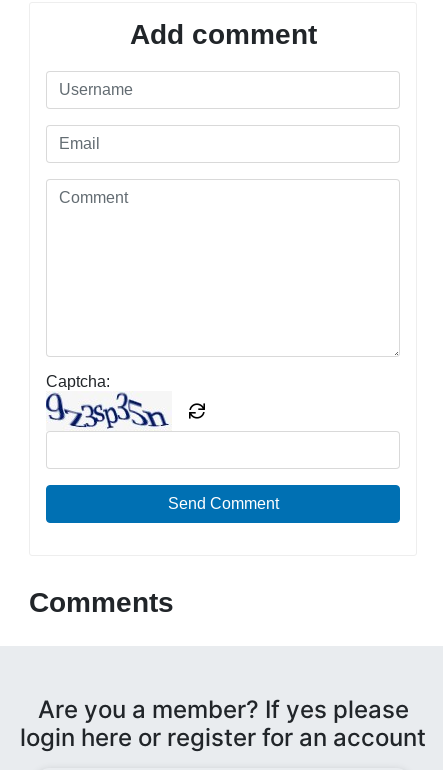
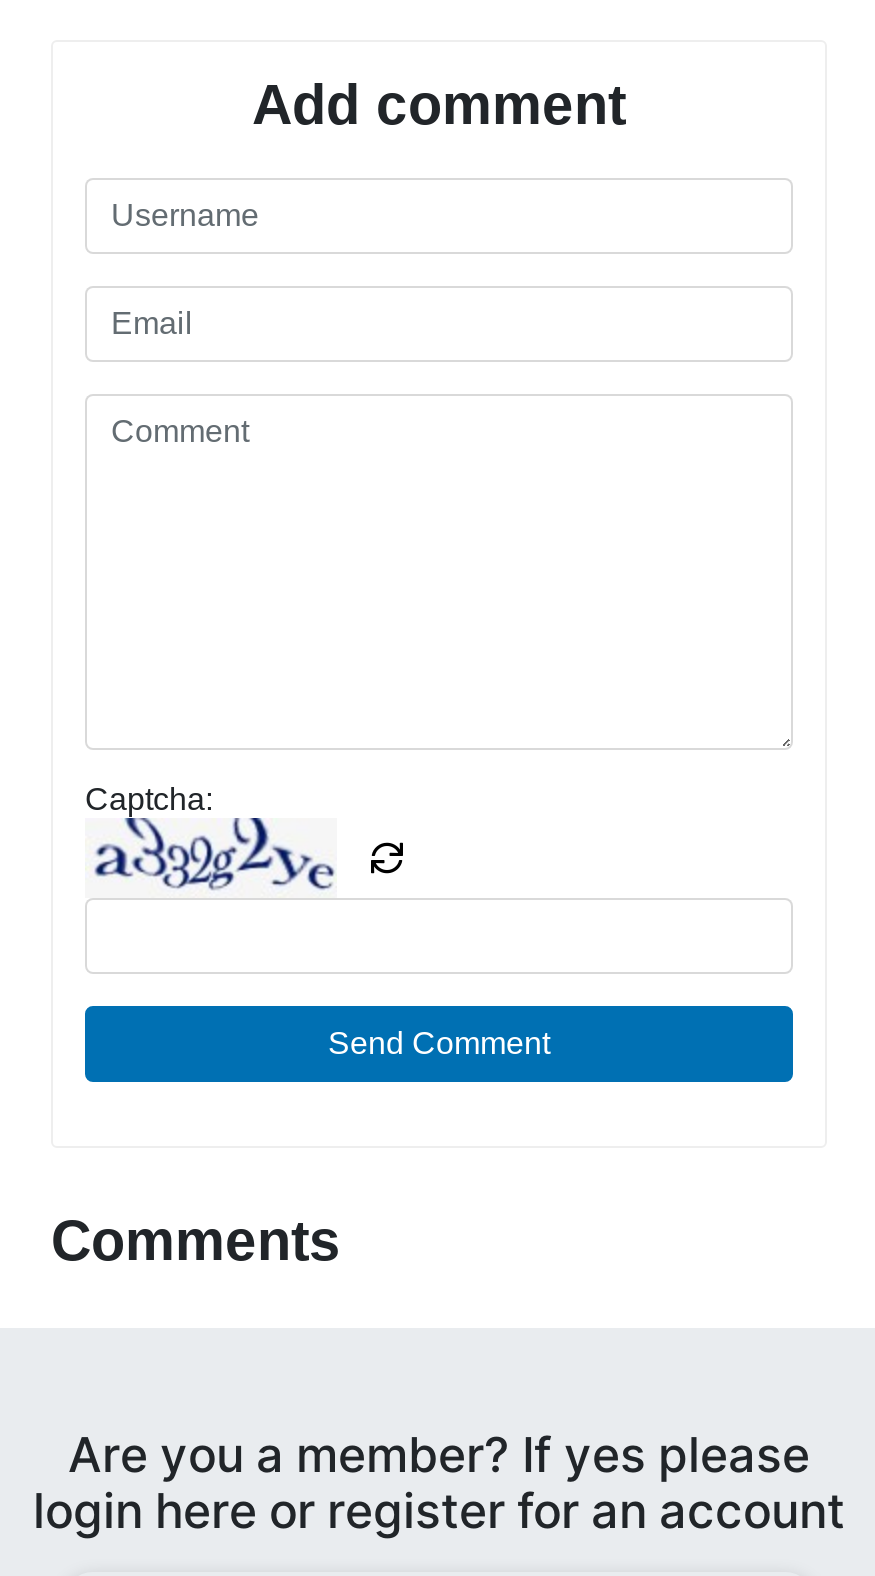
- [image]
+ [image]
